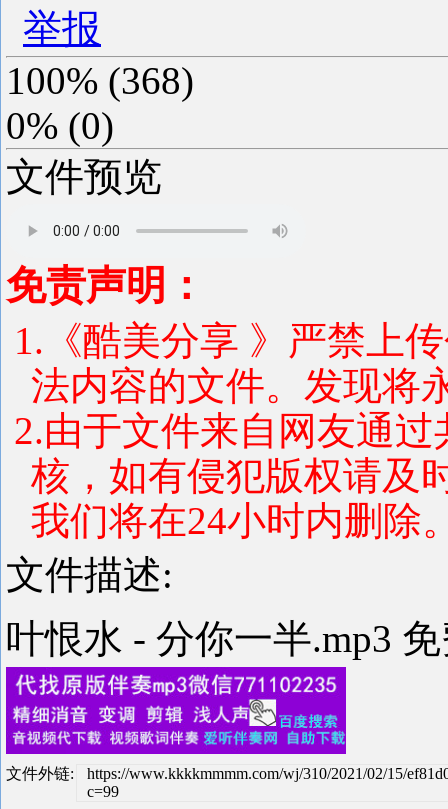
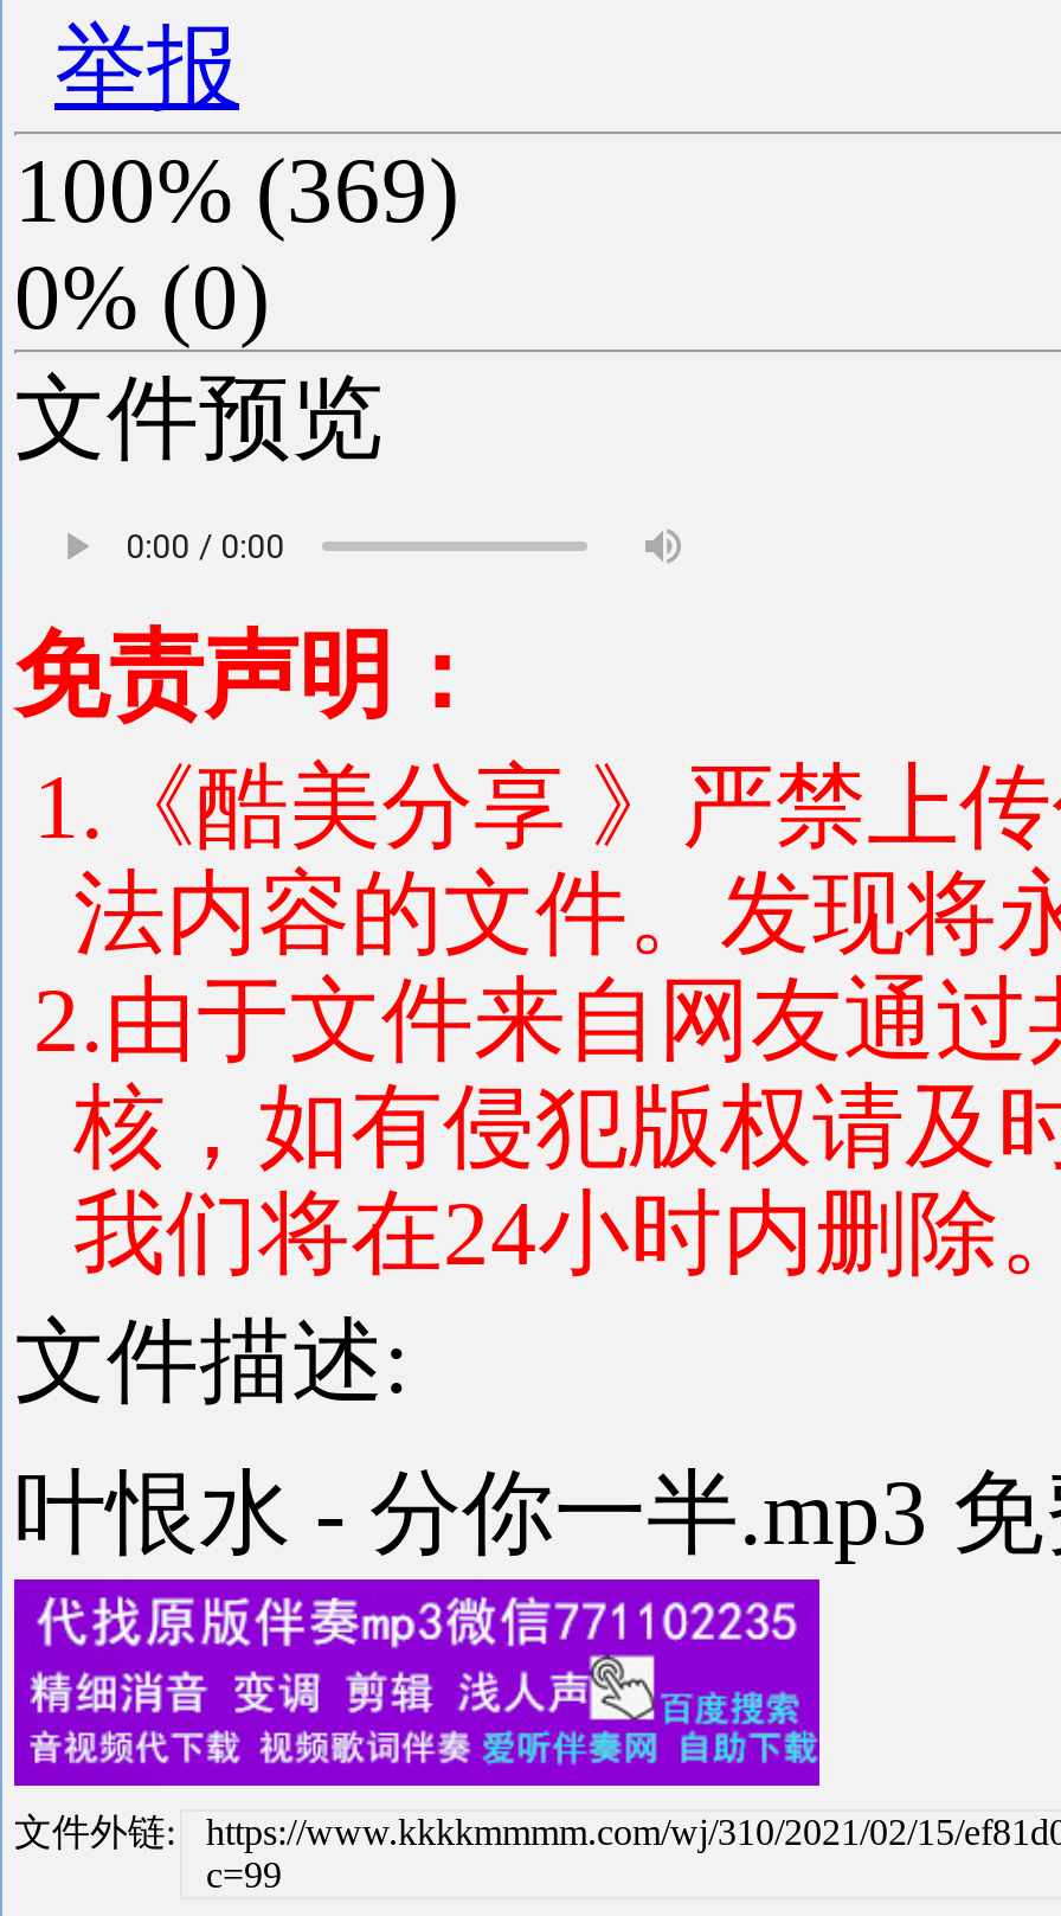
- 100% (368)
+ 100% (369)
